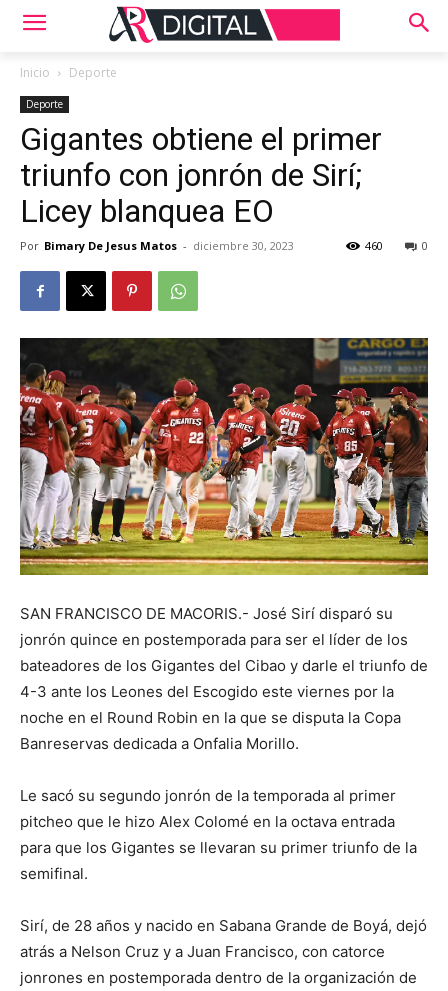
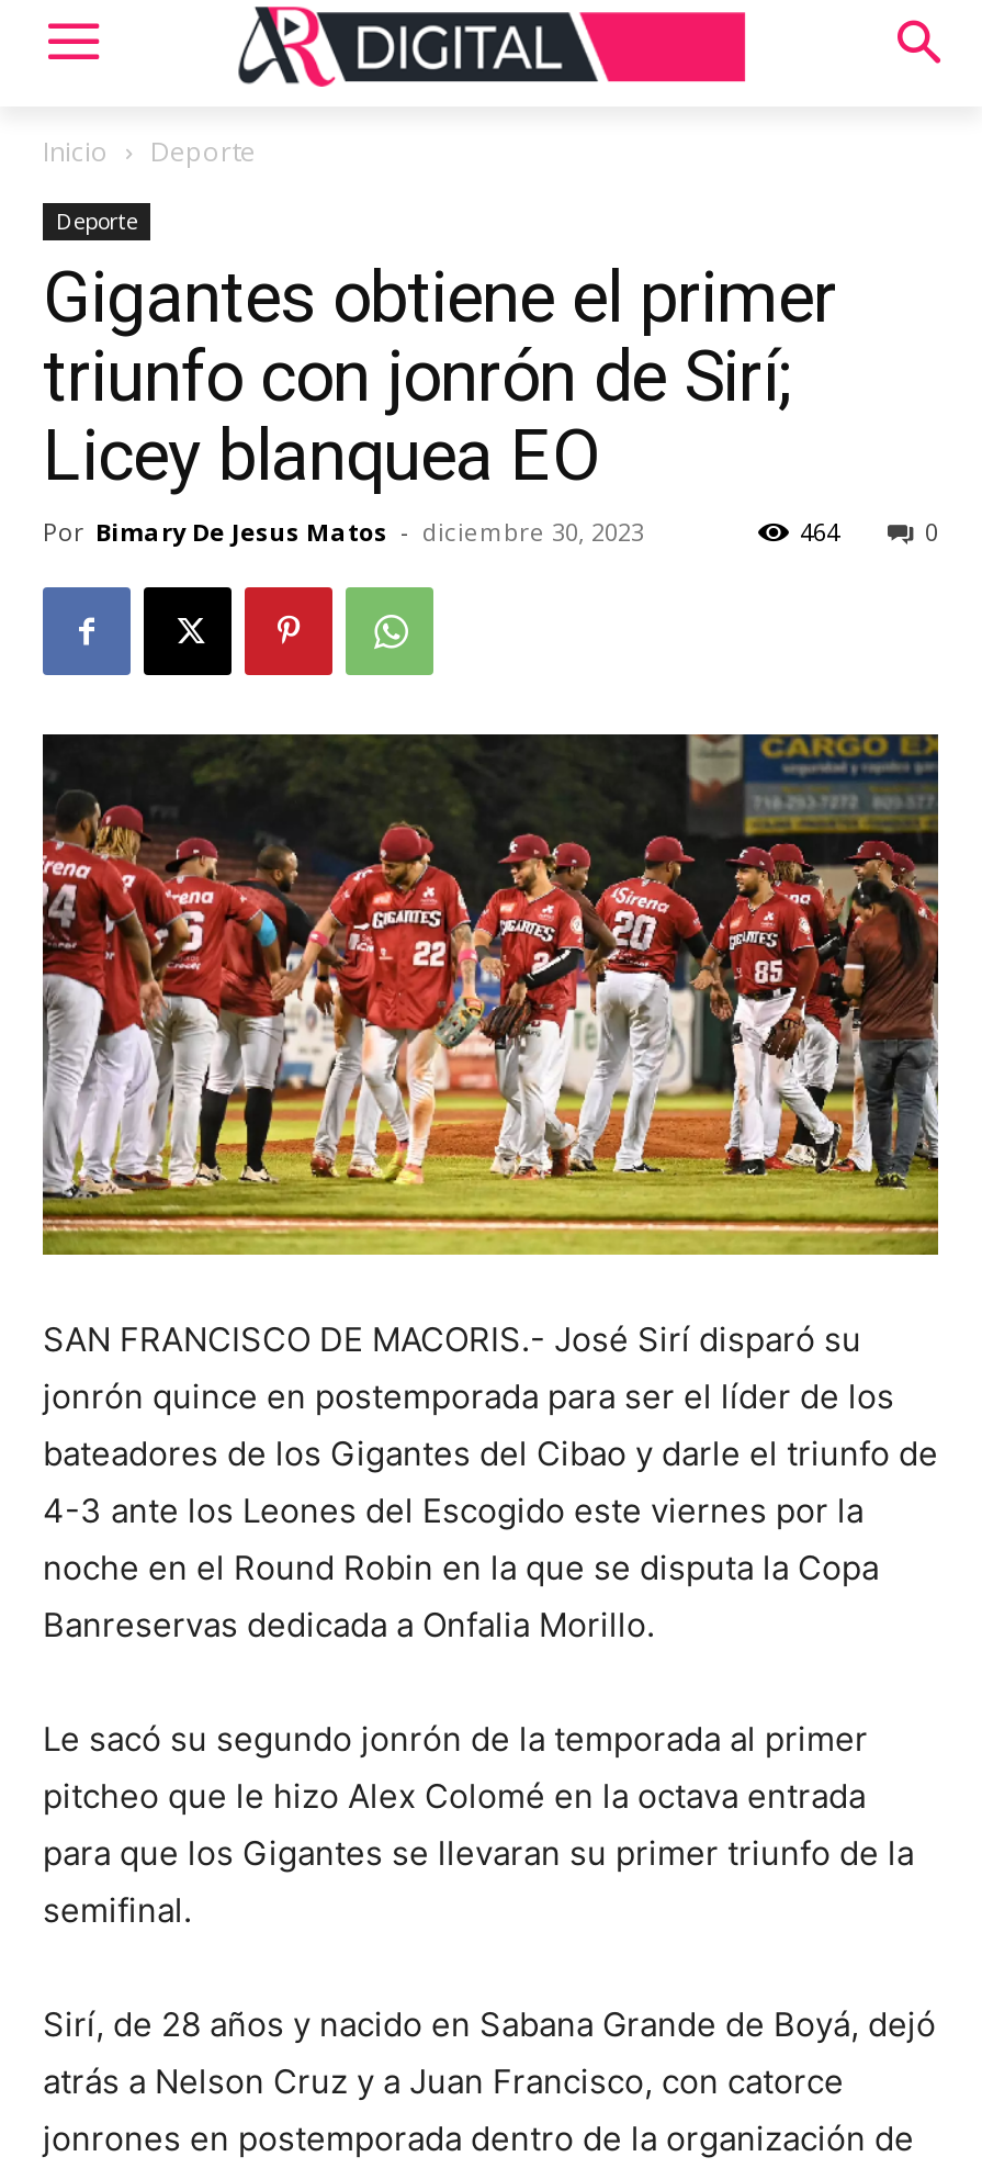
- 460
+ 464
